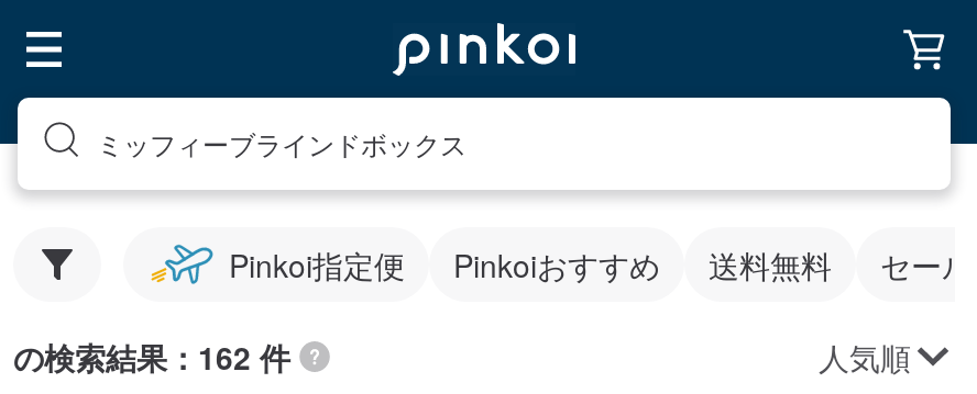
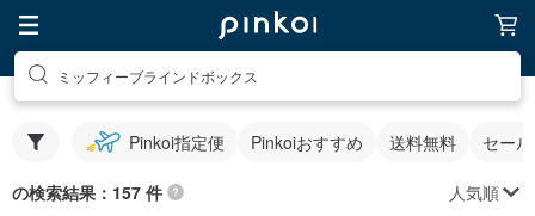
- の検索結果：162 件
+ の検索結果：157 件
